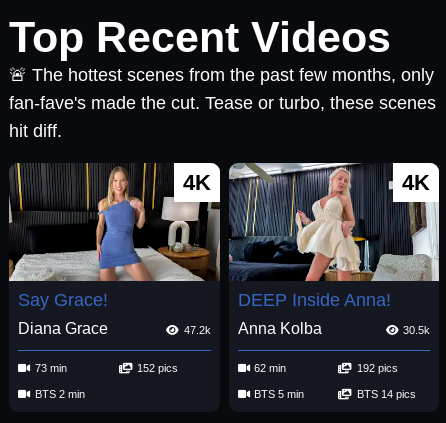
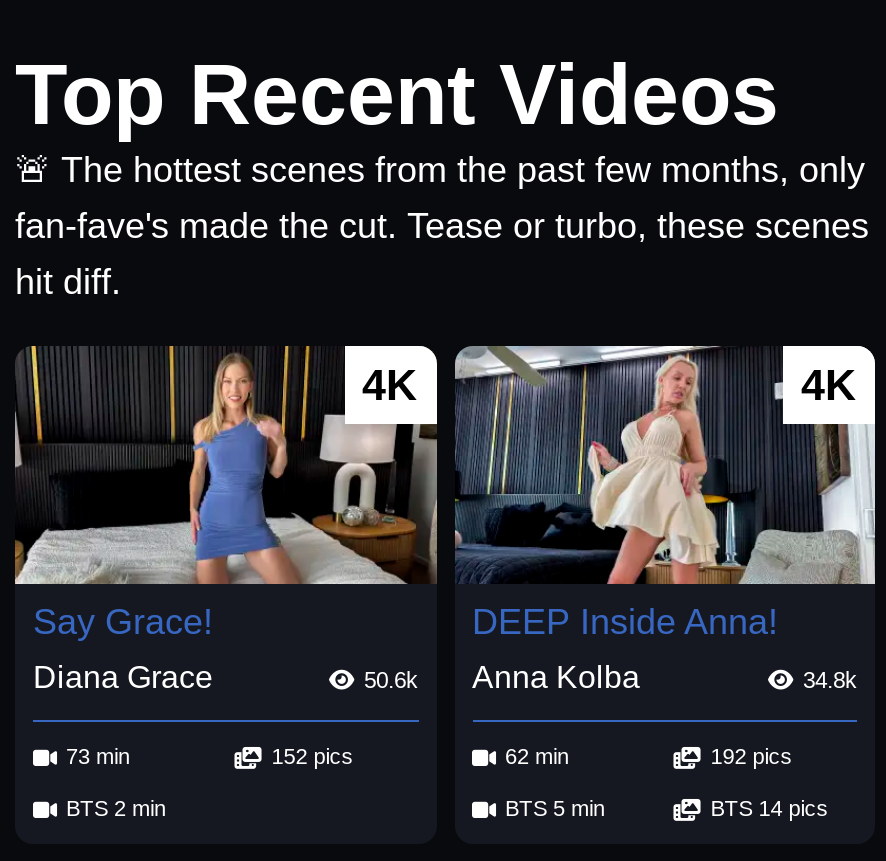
- 47.2k
+ 50.6k

- 30.5k
+ 34.8k
